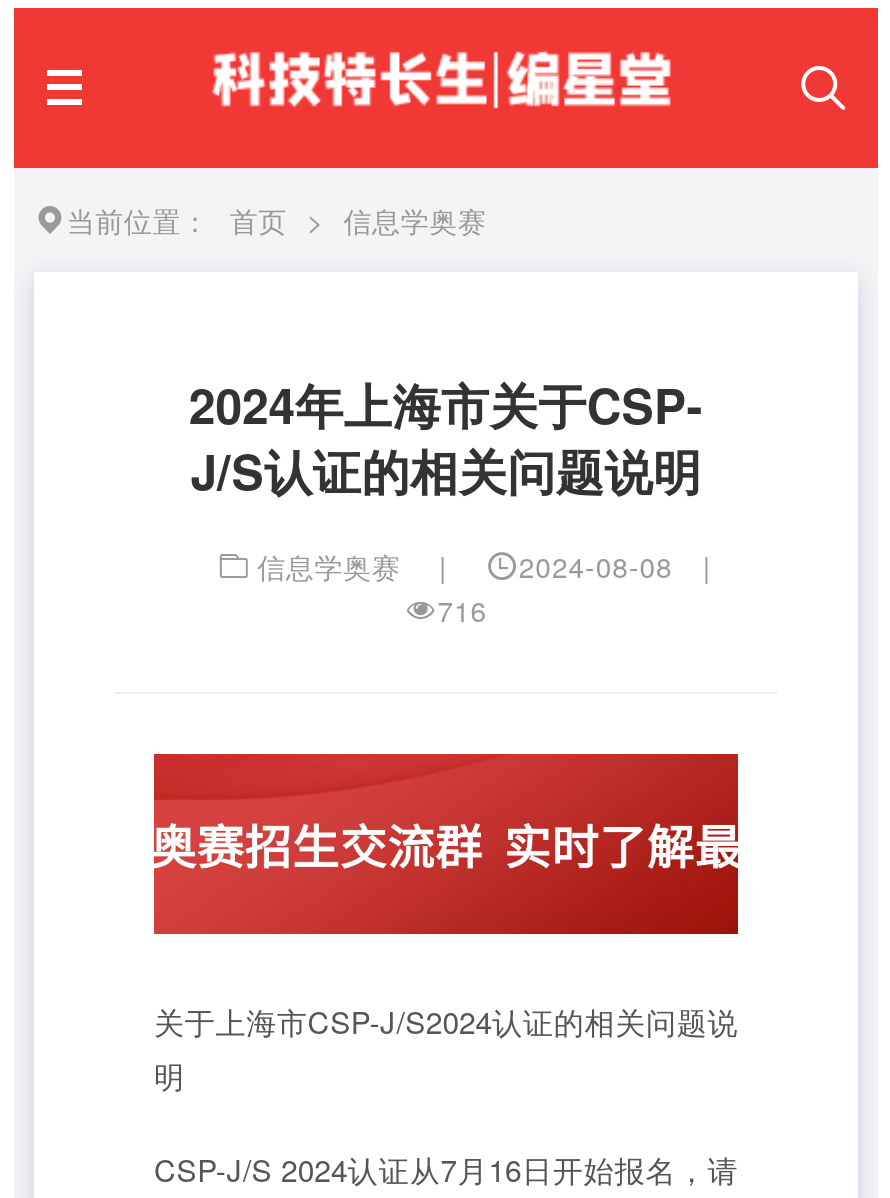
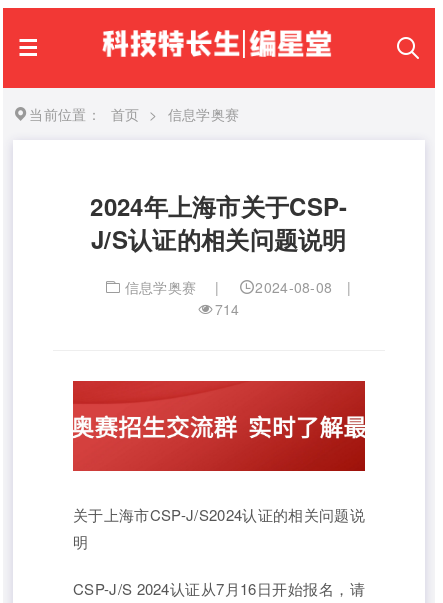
- 716
+ 714
